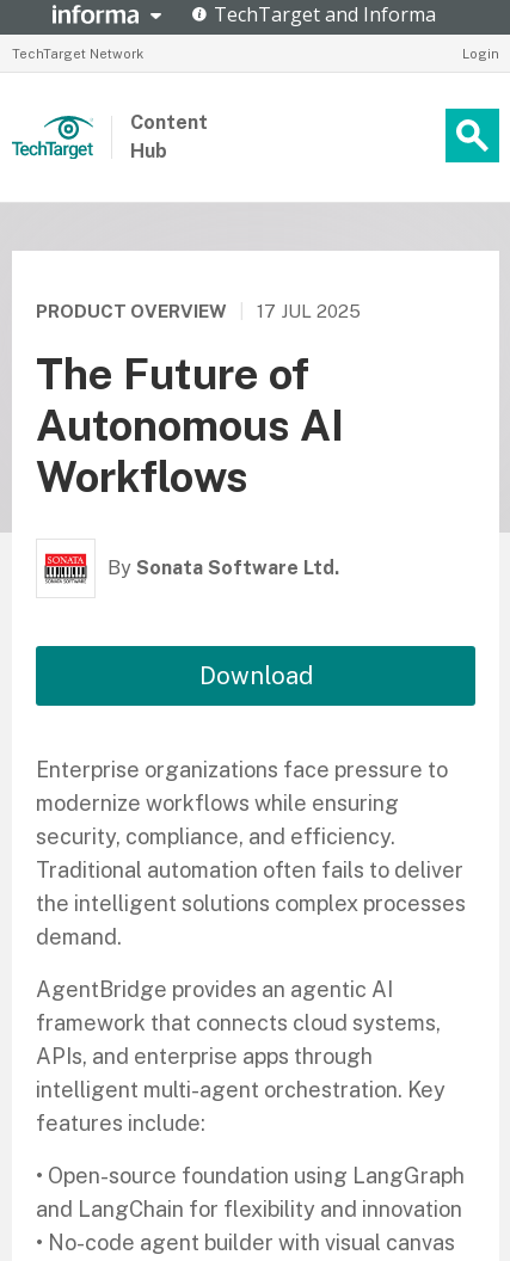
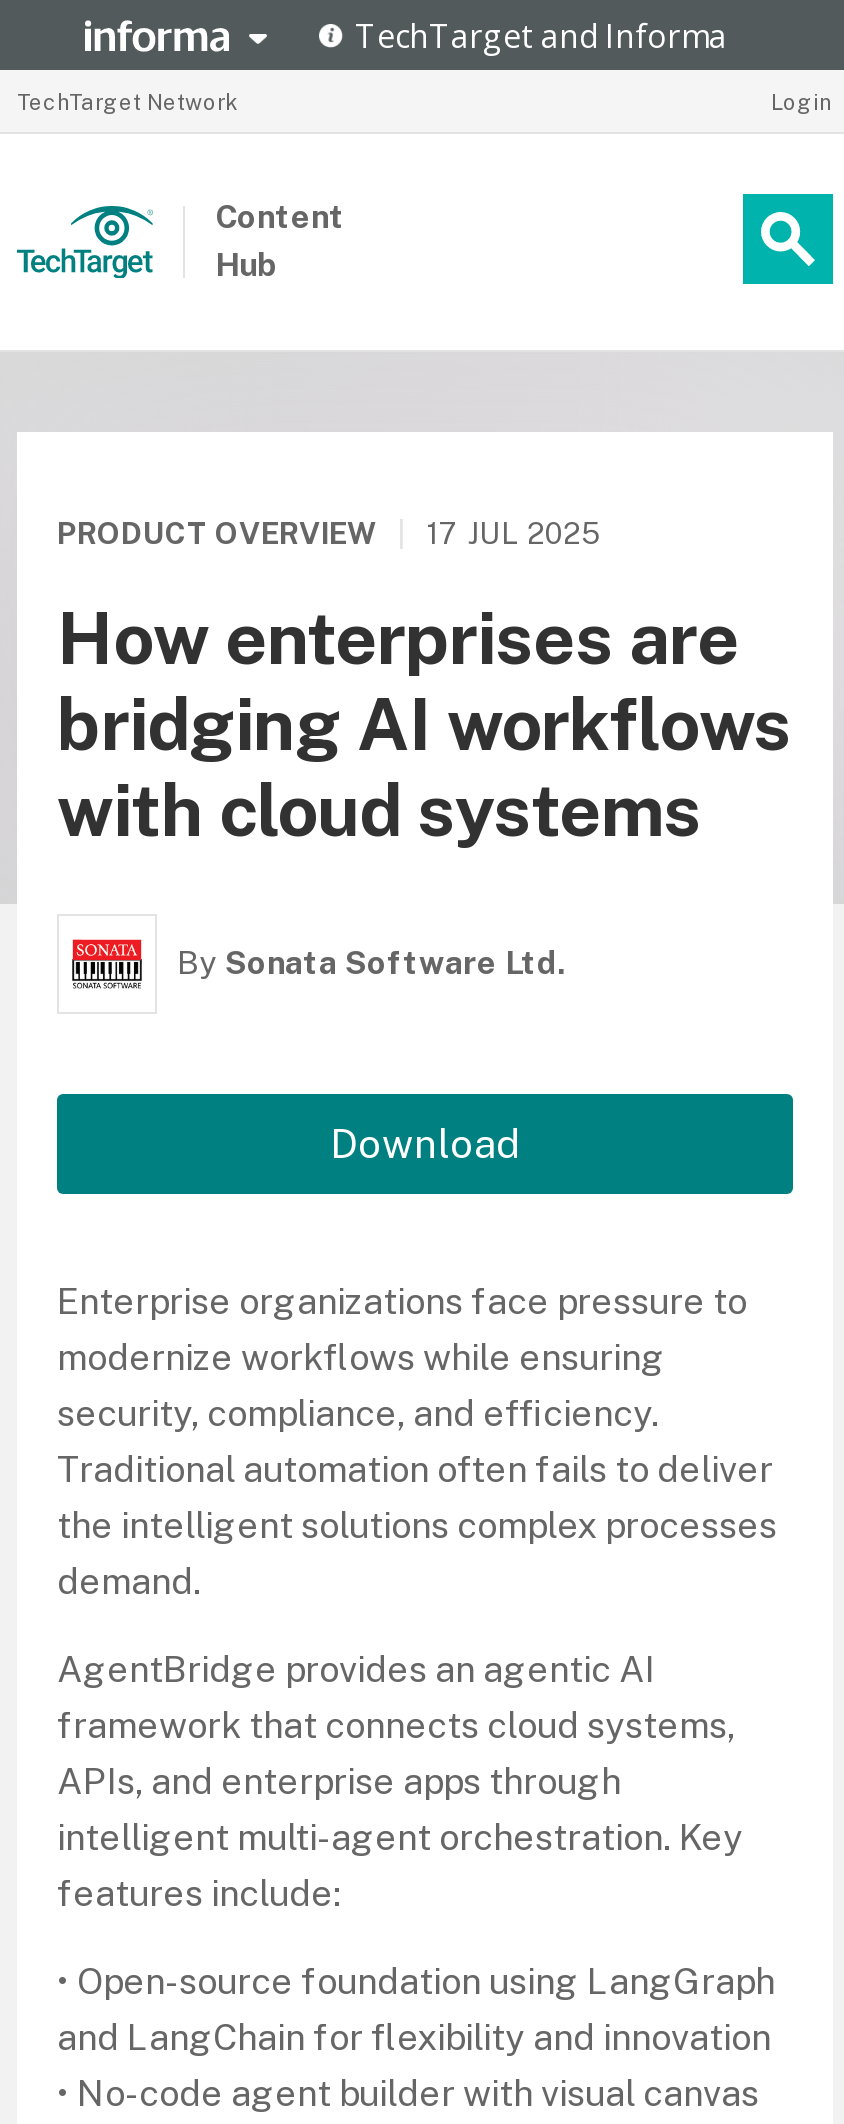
- The Future of
- Autonomous AI
- Workflows
+ How enterprises are
+ bridging AI workflows
+ with cloud systems
